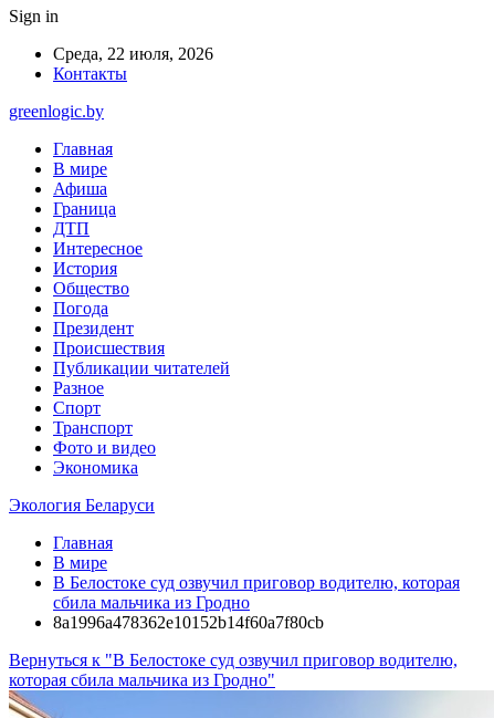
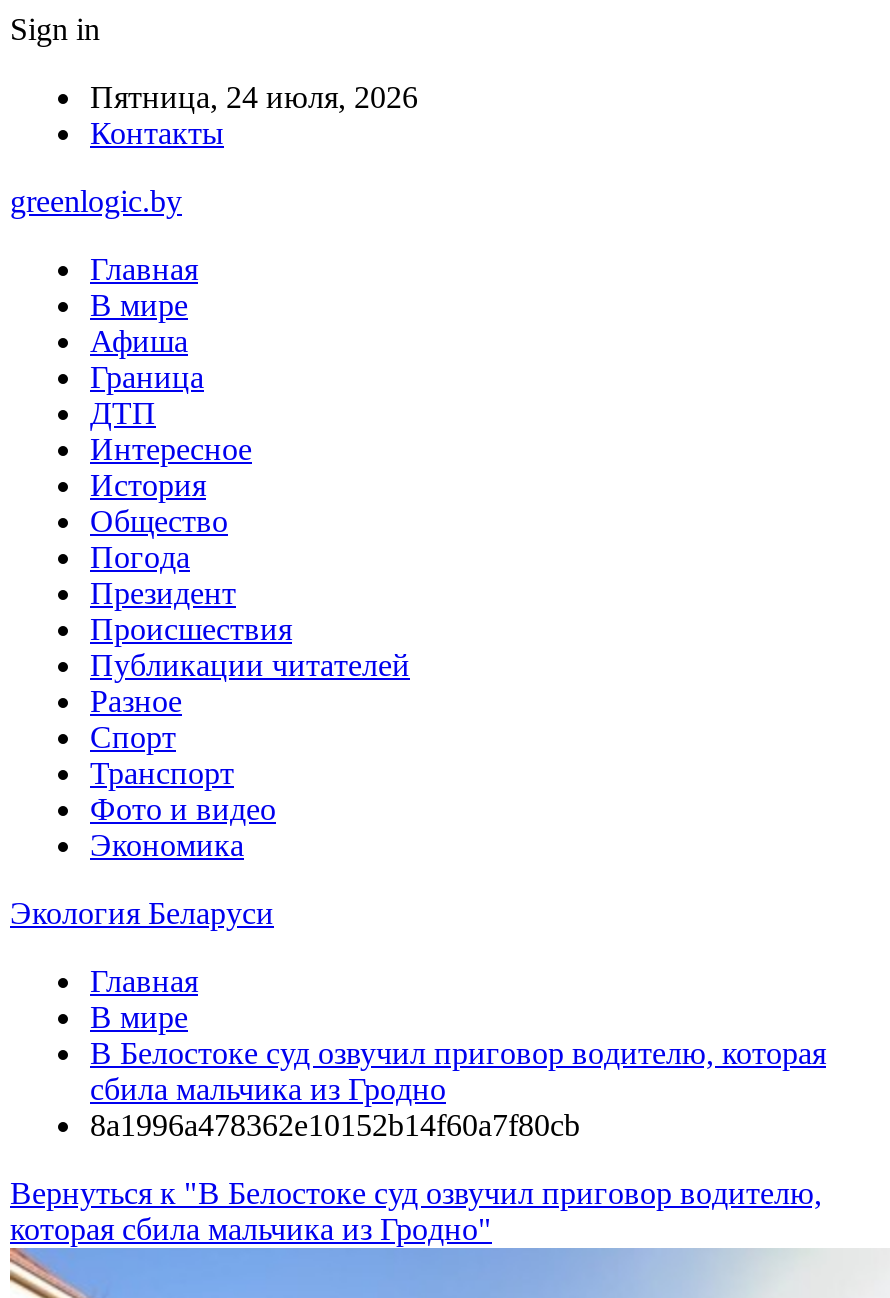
- Среда, 22 июля, 2026
+ Пятница, 24 июля, 2026
